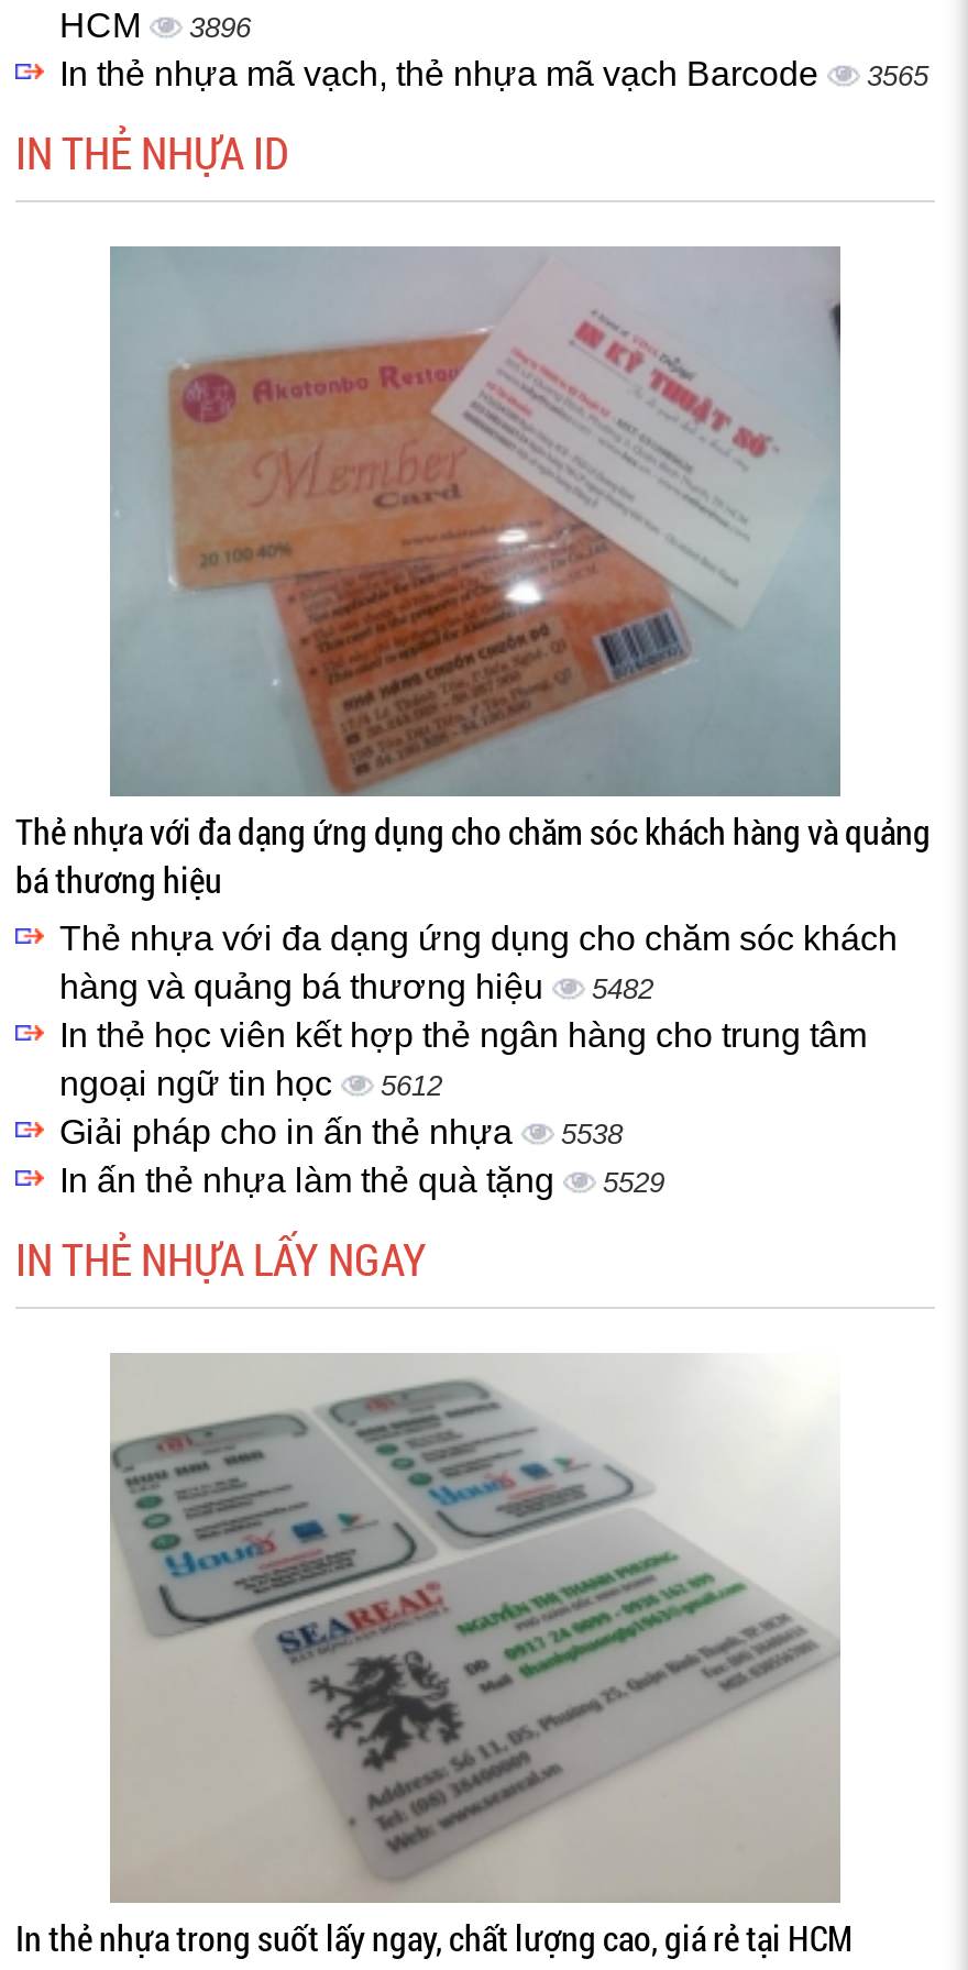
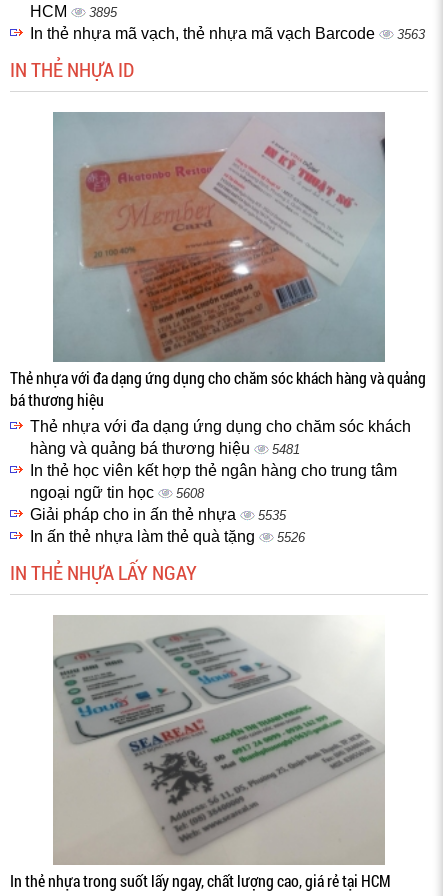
- HCM 3896
+ HCM 3895

- In thẻ nhựa mã vạch, thẻ nhựa mã vạch Barcode 3565
+ In thẻ nhựa mã vạch, thẻ nhựa mã vạch Barcode 3563

- hàng và quảng bá thương hiệu 5482
+ hàng và quảng bá thương hiệu 5481

- ngoại ngữ tin học 5612
+ ngoại ngữ tin học 5608

- Giải pháp cho in ấn thẻ nhựa 5538
+ Giải pháp cho in ấn thẻ nhựa 5535

- In ấn thẻ nhựa làm thẻ quà tặng 5529
+ In ấn thẻ nhựa làm thẻ quà tặng 5526
